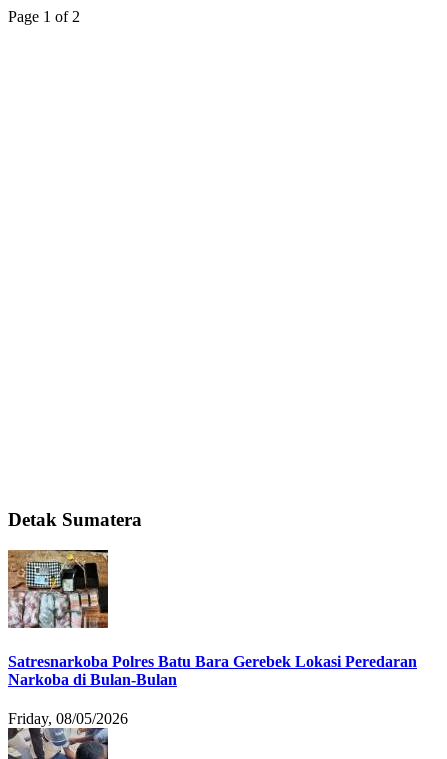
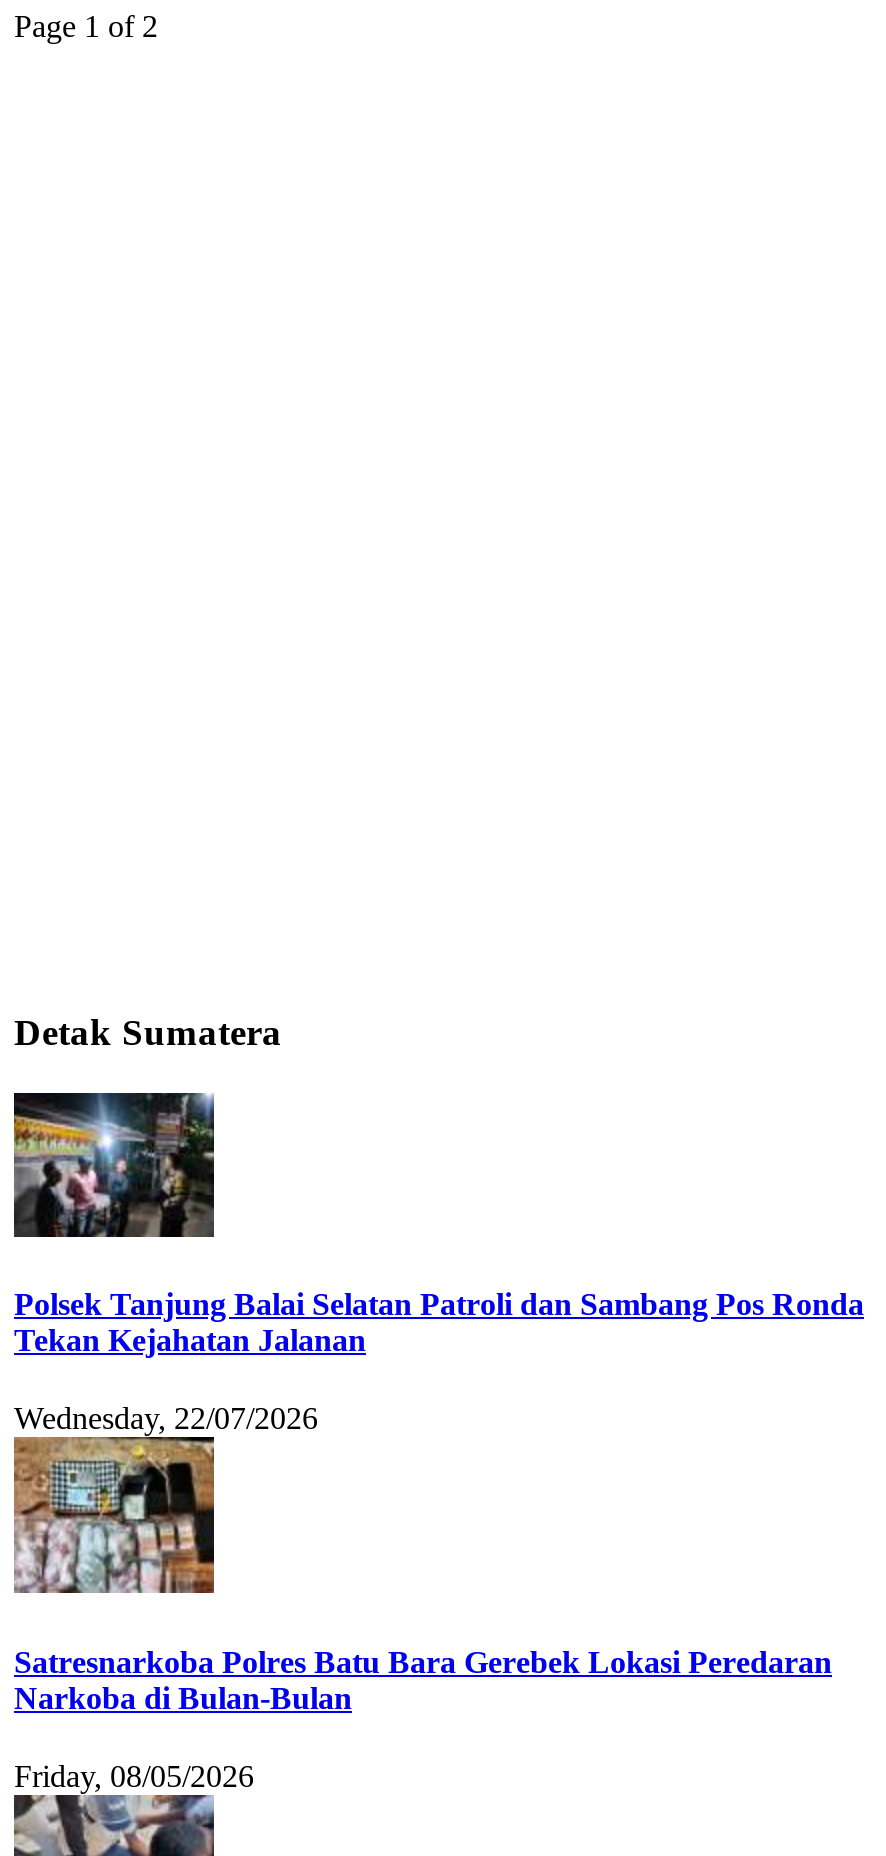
+ [image]
+ Polsek Tanjung Balai Selatan Patroli dan Sambang Pos Ronda
+ Tekan Kejahatan Jalanan
+ Wednesday, 22/07/2026
